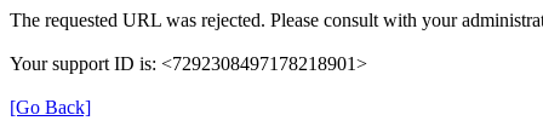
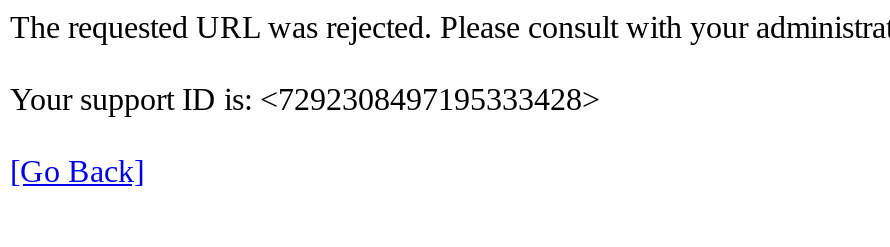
- Your support ID is: <7292308497178218901>
+ Your support ID is: <7292308497195333428>
